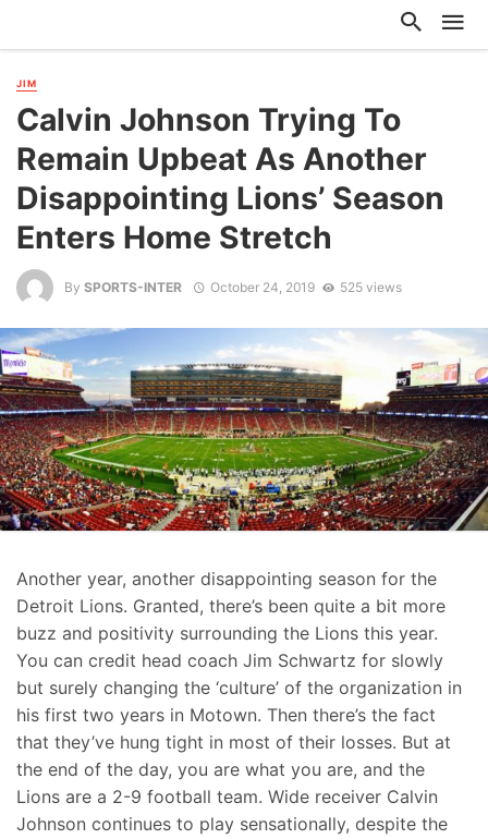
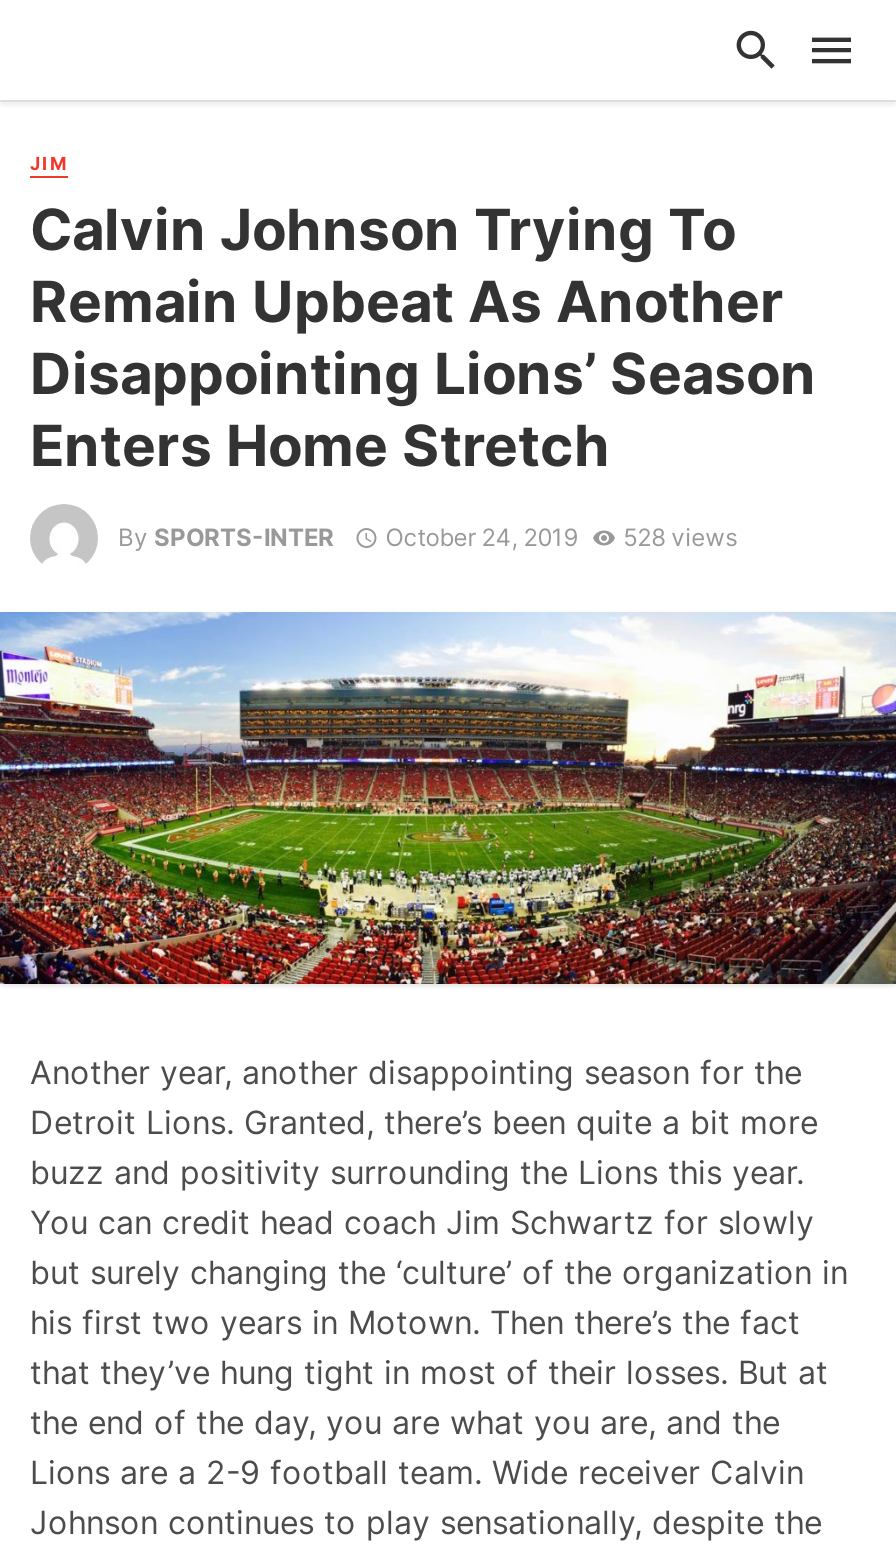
- By SPORTS-INTER October 24, 2019 525 views
+ By SPORTS-INTER October 24, 2019 528 views
